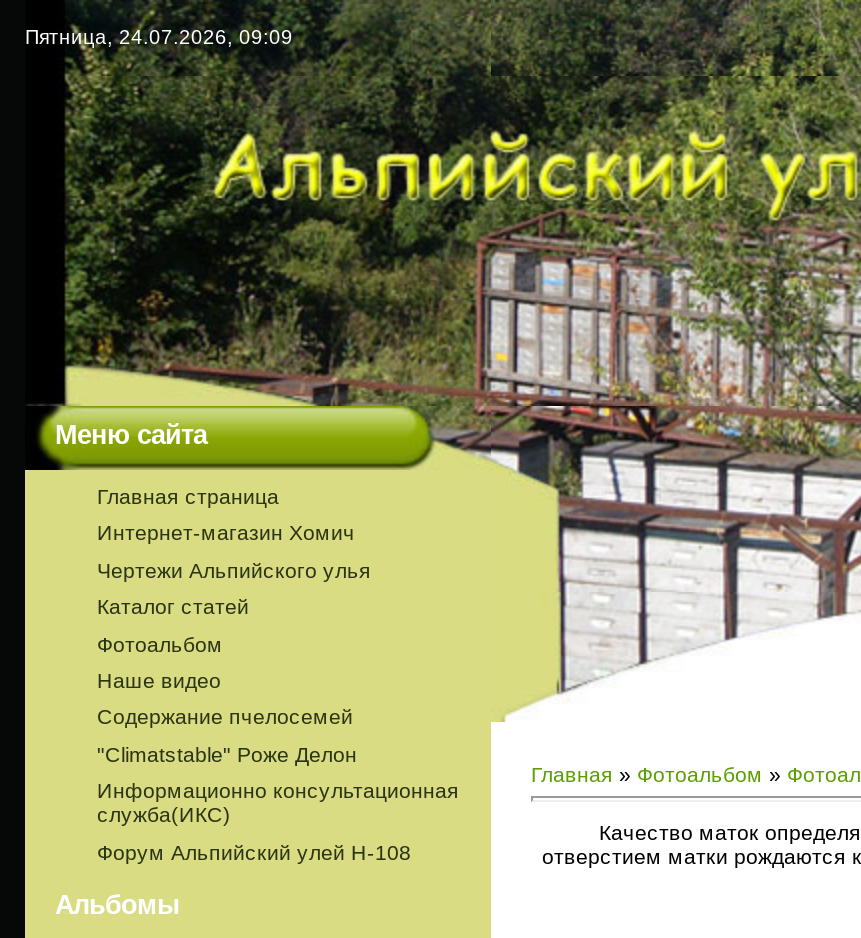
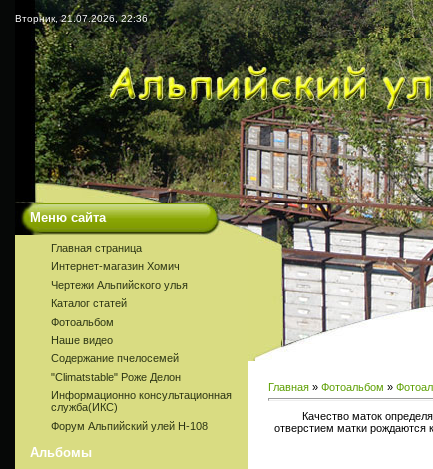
- Пятница, 24.07.2026, 09:09
+ Вторник, 21.07.2026, 22:36
